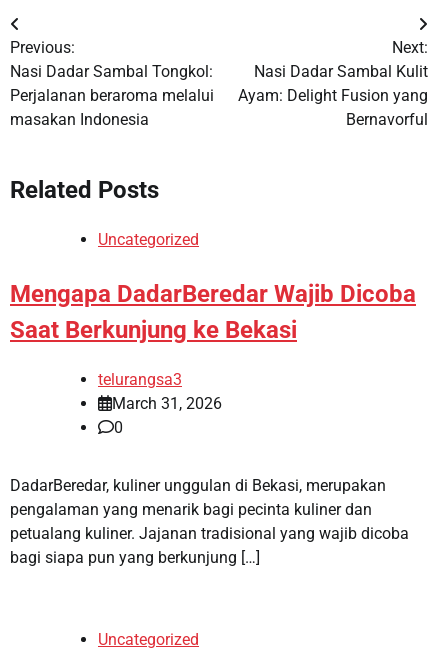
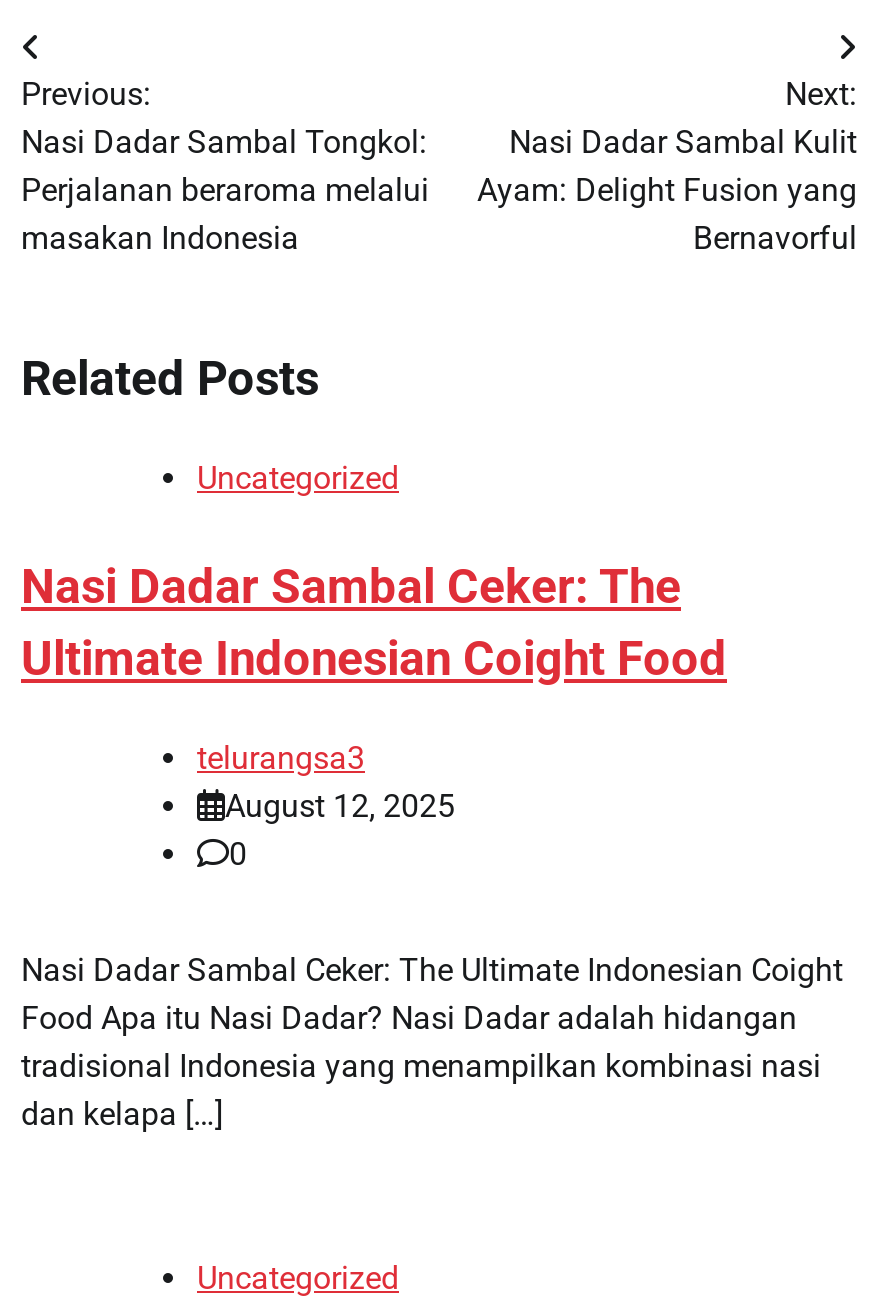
- Mengapa DadarBeredar Wajib Dicoba
- Saat Berkunjung ke Bekasi
+ Nasi Dadar Sambal Ceker: The
+ Ultimate Indonesian Coight Food

- March 31, 2026
+ August 12, 2025

- DadarBeredar, kuliner unggulan di Bekasi, merupakan
- pengalaman yang menarik bagi pecinta kuliner dan
- petualang kuliner. Jajanan tradisional yang wajib dicoba
- bagi siapa pun yang berkunjung […]
+ Nasi Dadar Sambal Ceker: The Ultimate Indonesian Coight
+ Food Apa itu Nasi Dadar? Nasi Dadar adalah hidangan
+ tradisional Indonesia yang menampilkan kombinasi nasi
+ dan kelapa […]
